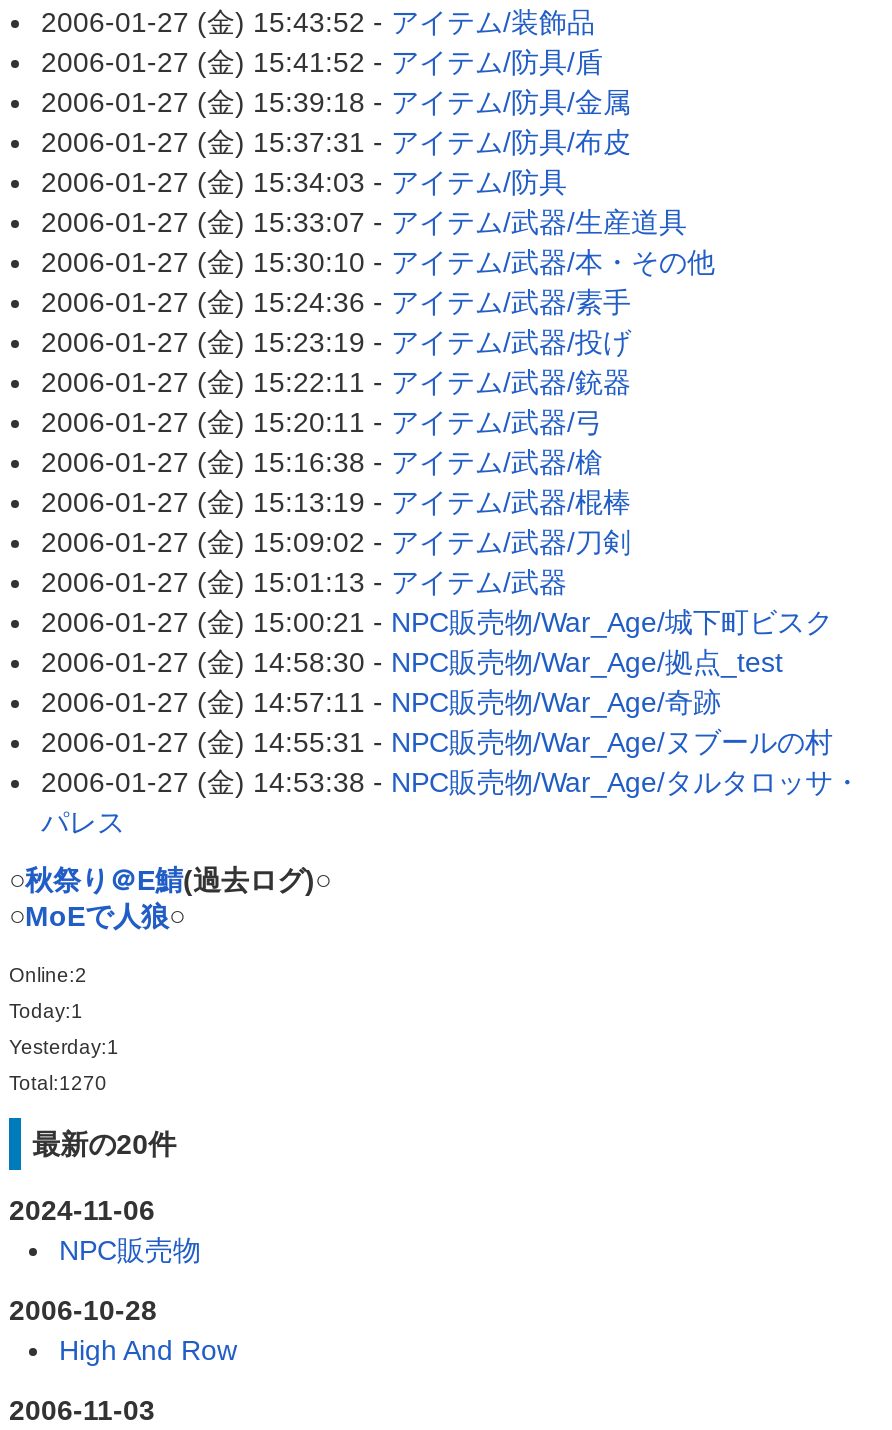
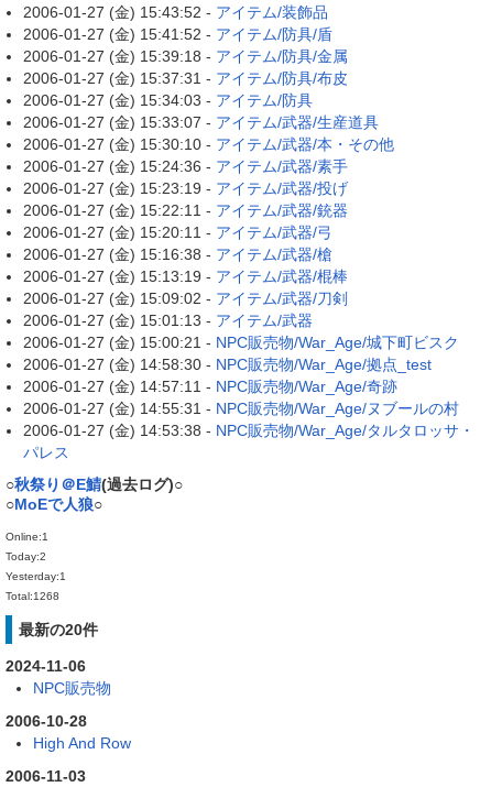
- Online:2
+ Online:1

- Today:1
+ Today:2

- Total:1270
+ Total:1268
